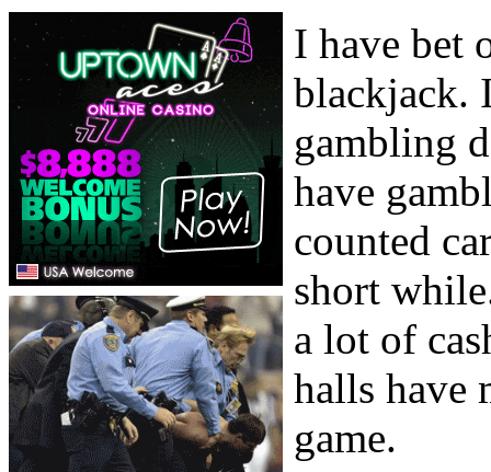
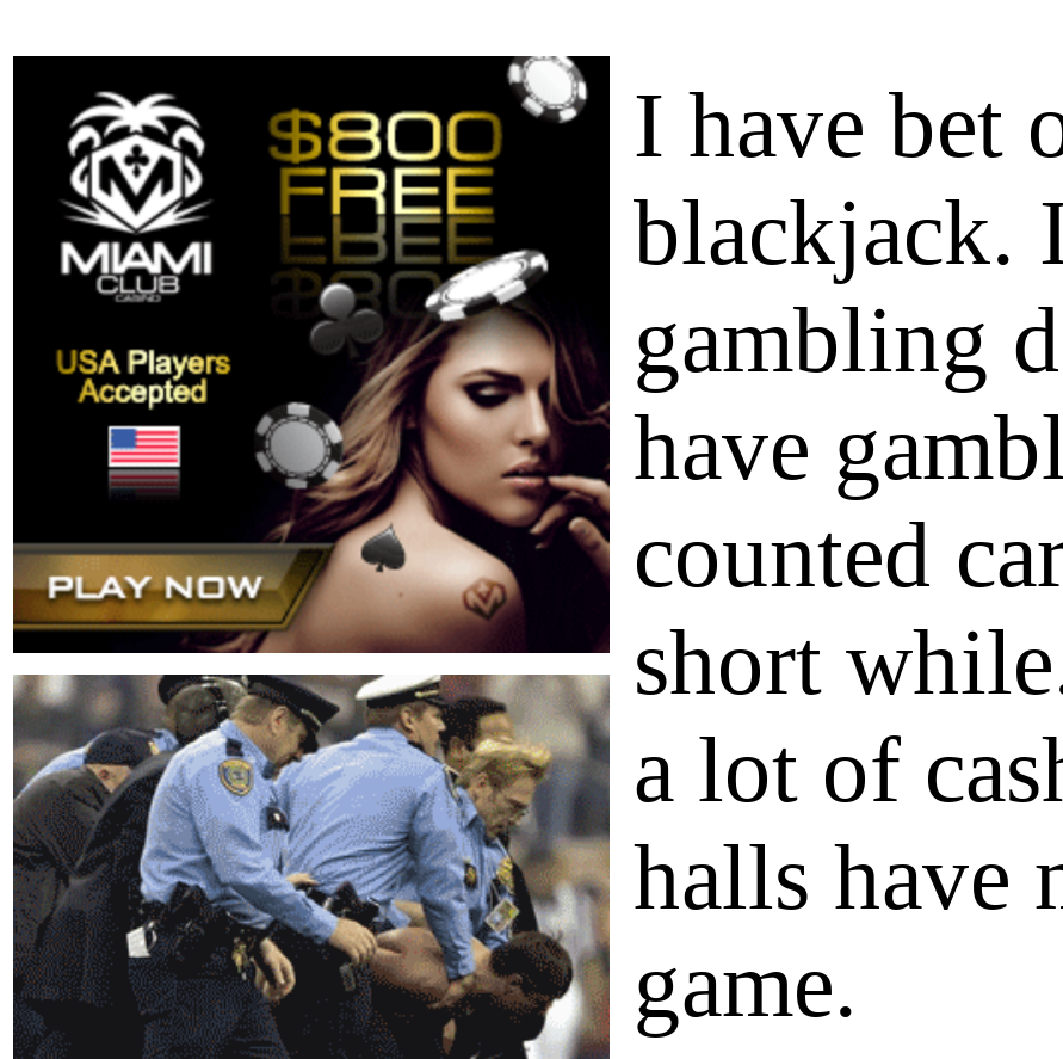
- [image]
+ [image]
